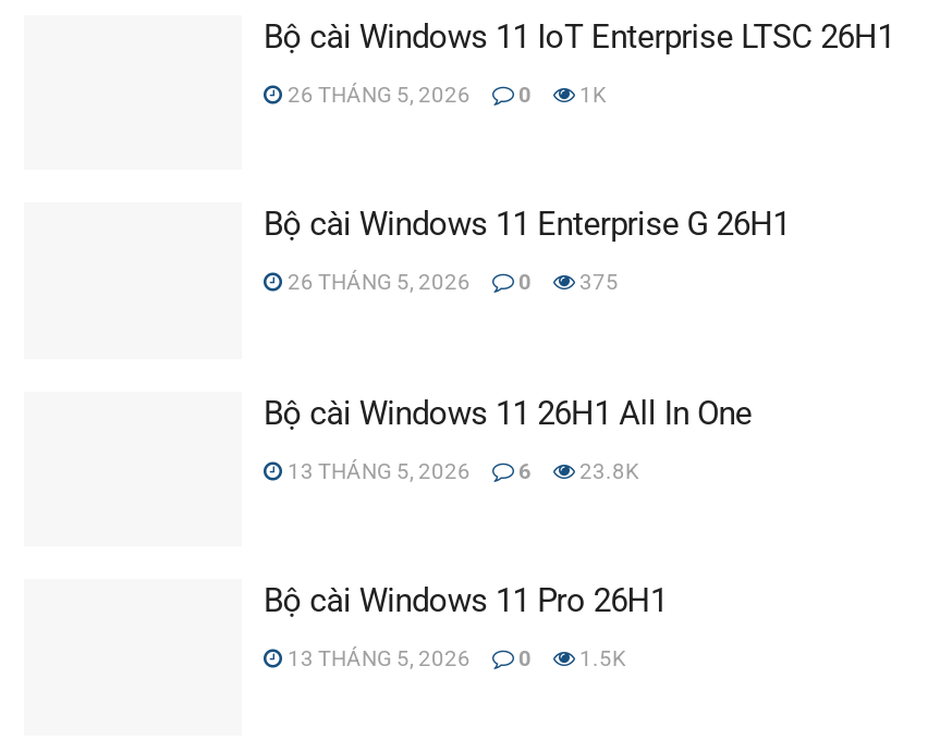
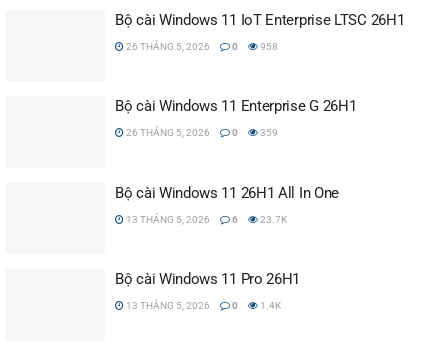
- 26 THÁNG 5, 2026 0 1K
+ 26 THÁNG 5, 2026 0 958

- 26 THÁNG 5, 2026 0 375
+ 26 THÁNG 5, 2026 0 359

- 13 THÁNG 5, 2026 6 23.8K
+ 13 THÁNG 5, 2026 6 23.7K

- 13 THÁNG 5, 2026 0 1.5K
+ 13 THÁNG 5, 2026 0 1.4K
